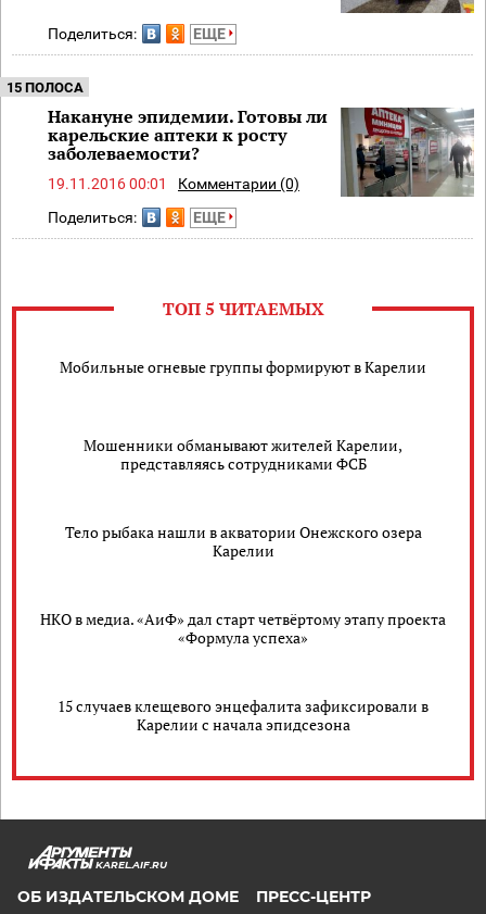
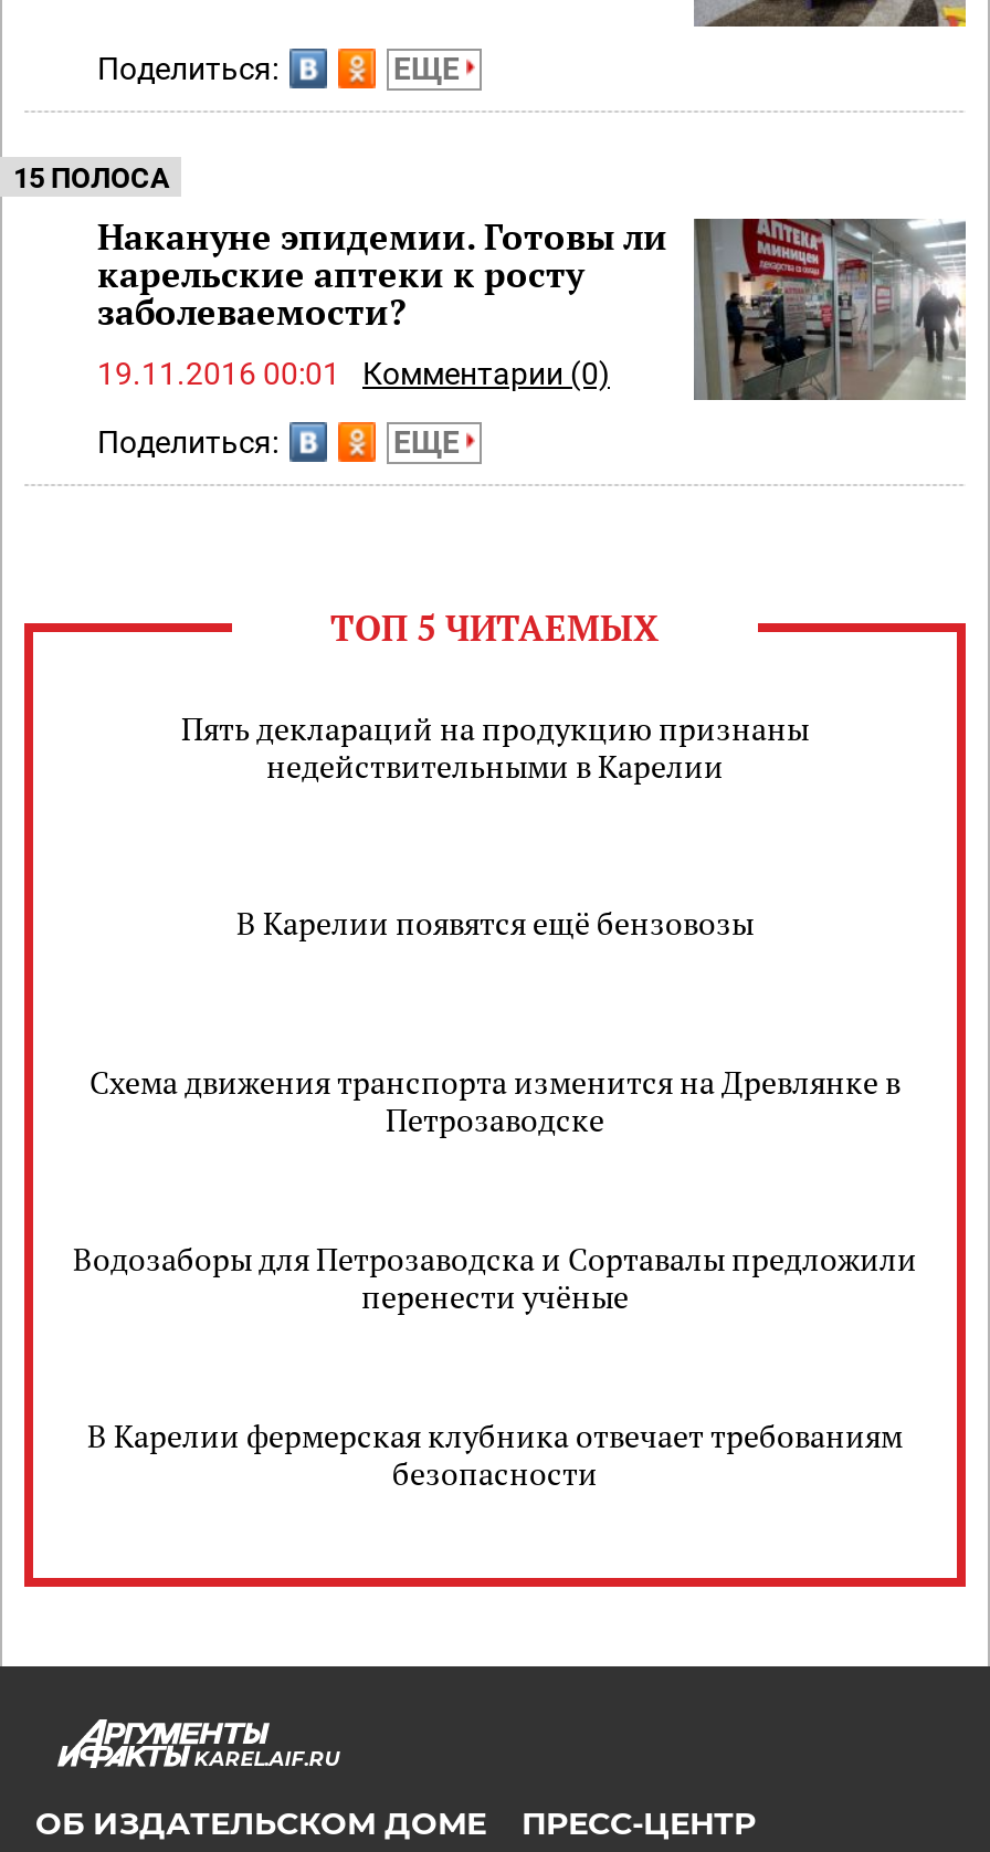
- Мобильные огневые группы формируют в Карелии
+ Пять деклараций на продукцию признаны
+ недействительными в Карелии

- Мошенники обманывают жителей Карелии,
- представляясь сотрудниками ФСБ
+ В Карелии появятся ещё бензовозы

- Тело рыбака нашли в акватории Онежского озера
- Карелии
+ Схема движения транспорта изменится на Древлянке в
+ Петрозаводске

- НКО в медиа. «АиФ» дал старт четвёртому этапу проекта
- «Формула успеха»
+ Водозаборы для Петрозаводска и Сортавалы предложили
+ перенести учёные

- 15 случаев клещевого энцефалита зафиксировали в
- Карелии с начала эпидсезона
+ В Карелии фермерская клубника отвечает требованиям
+ безопасности
